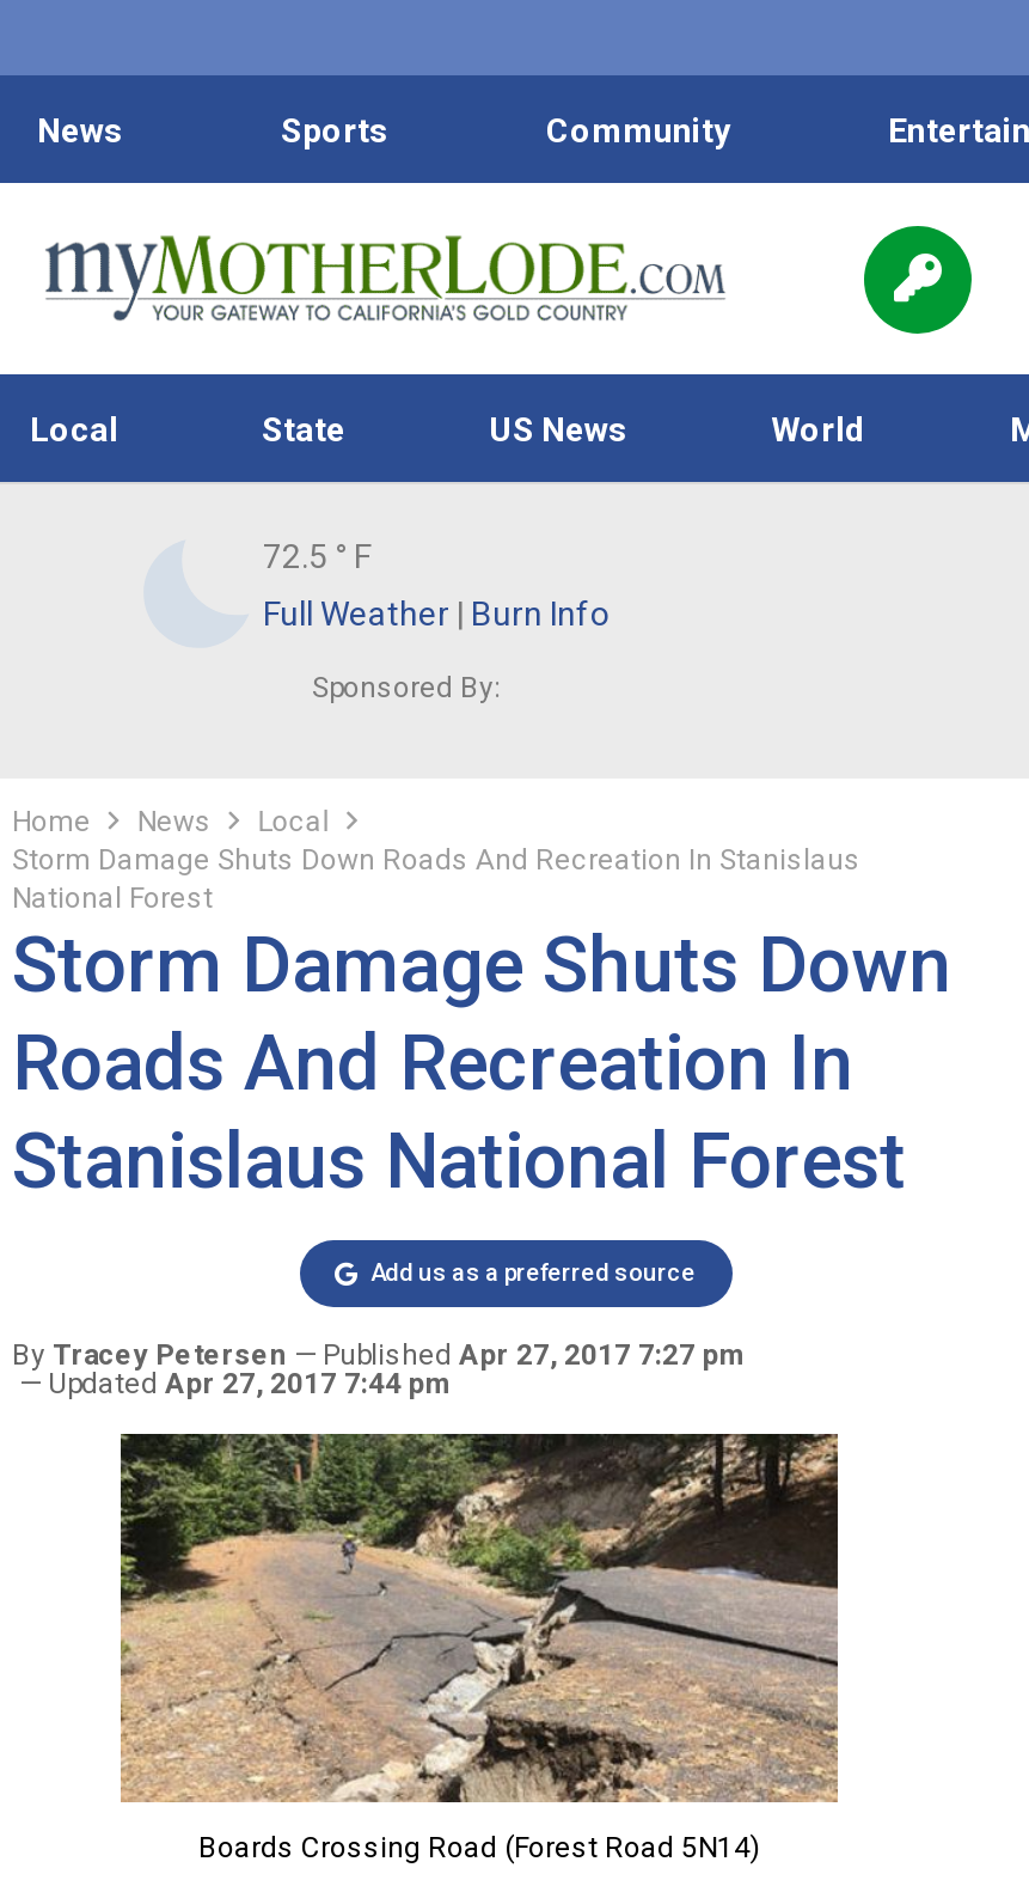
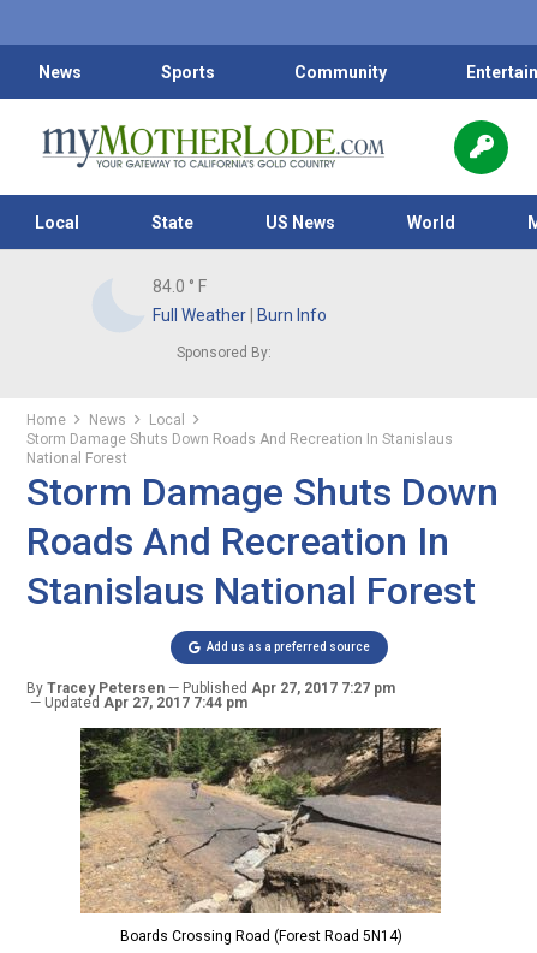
- 72.5 ° F
+ 84.0 ° F
